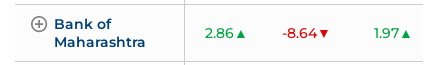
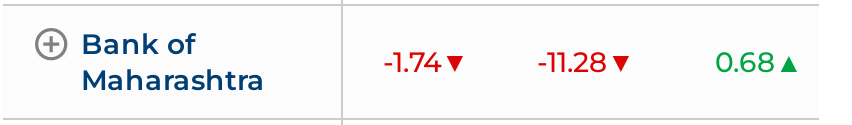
- 2.86
+ -1.74

- -8.64
+ -11.28

- 1.97
+ 0.68
